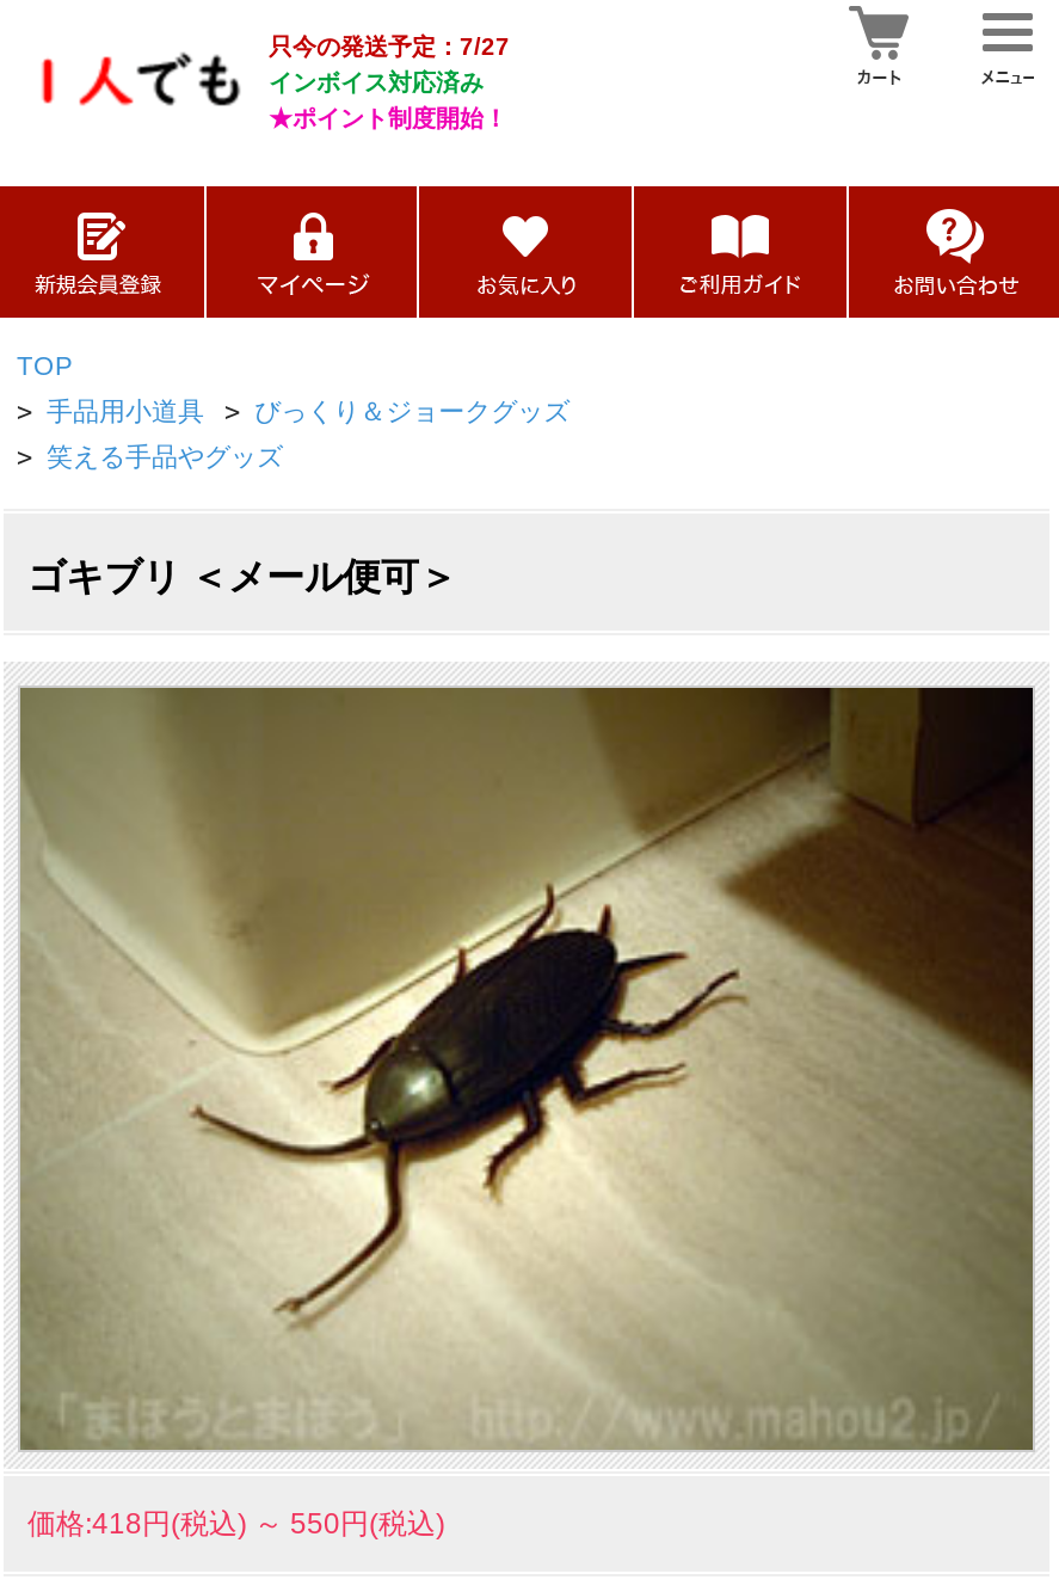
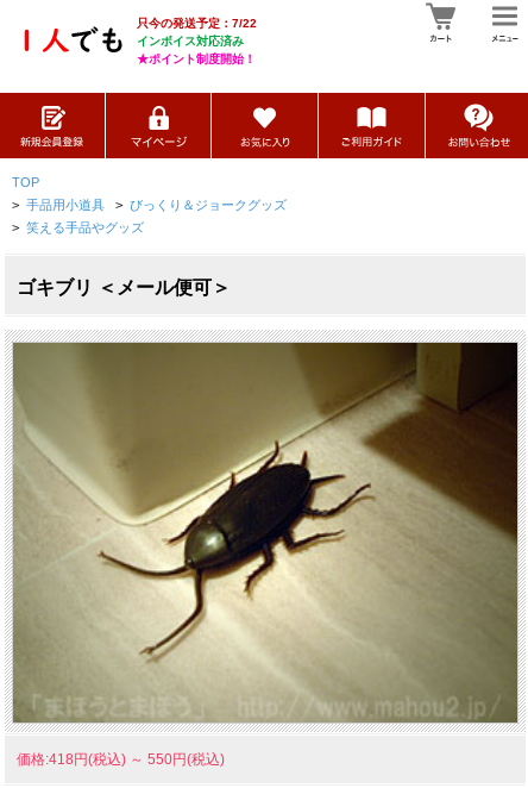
- 只今の発送予定：7/27
+ 只今の発送予定：7/22
